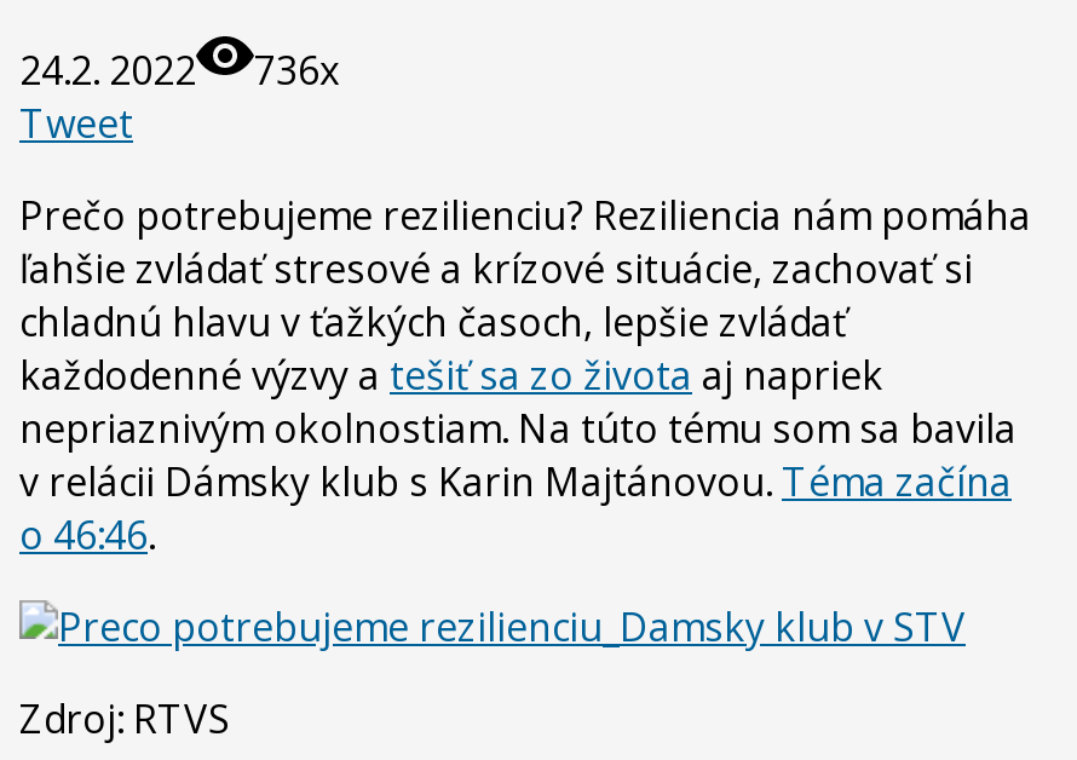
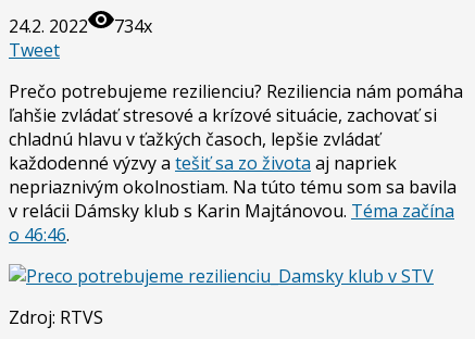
- 24.2. 2022 736x
+ 24.2. 2022 734x
